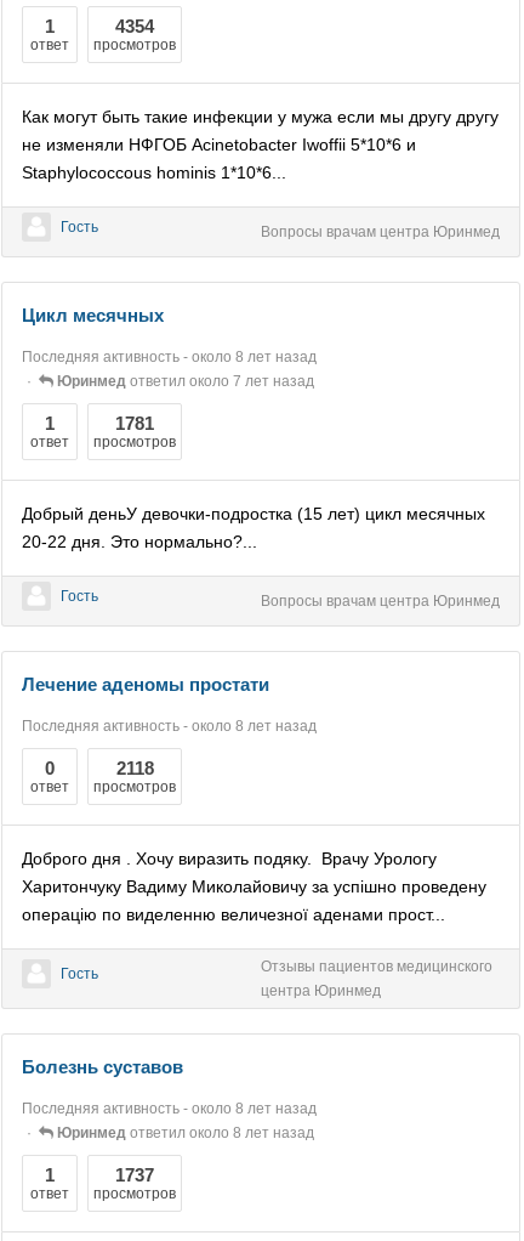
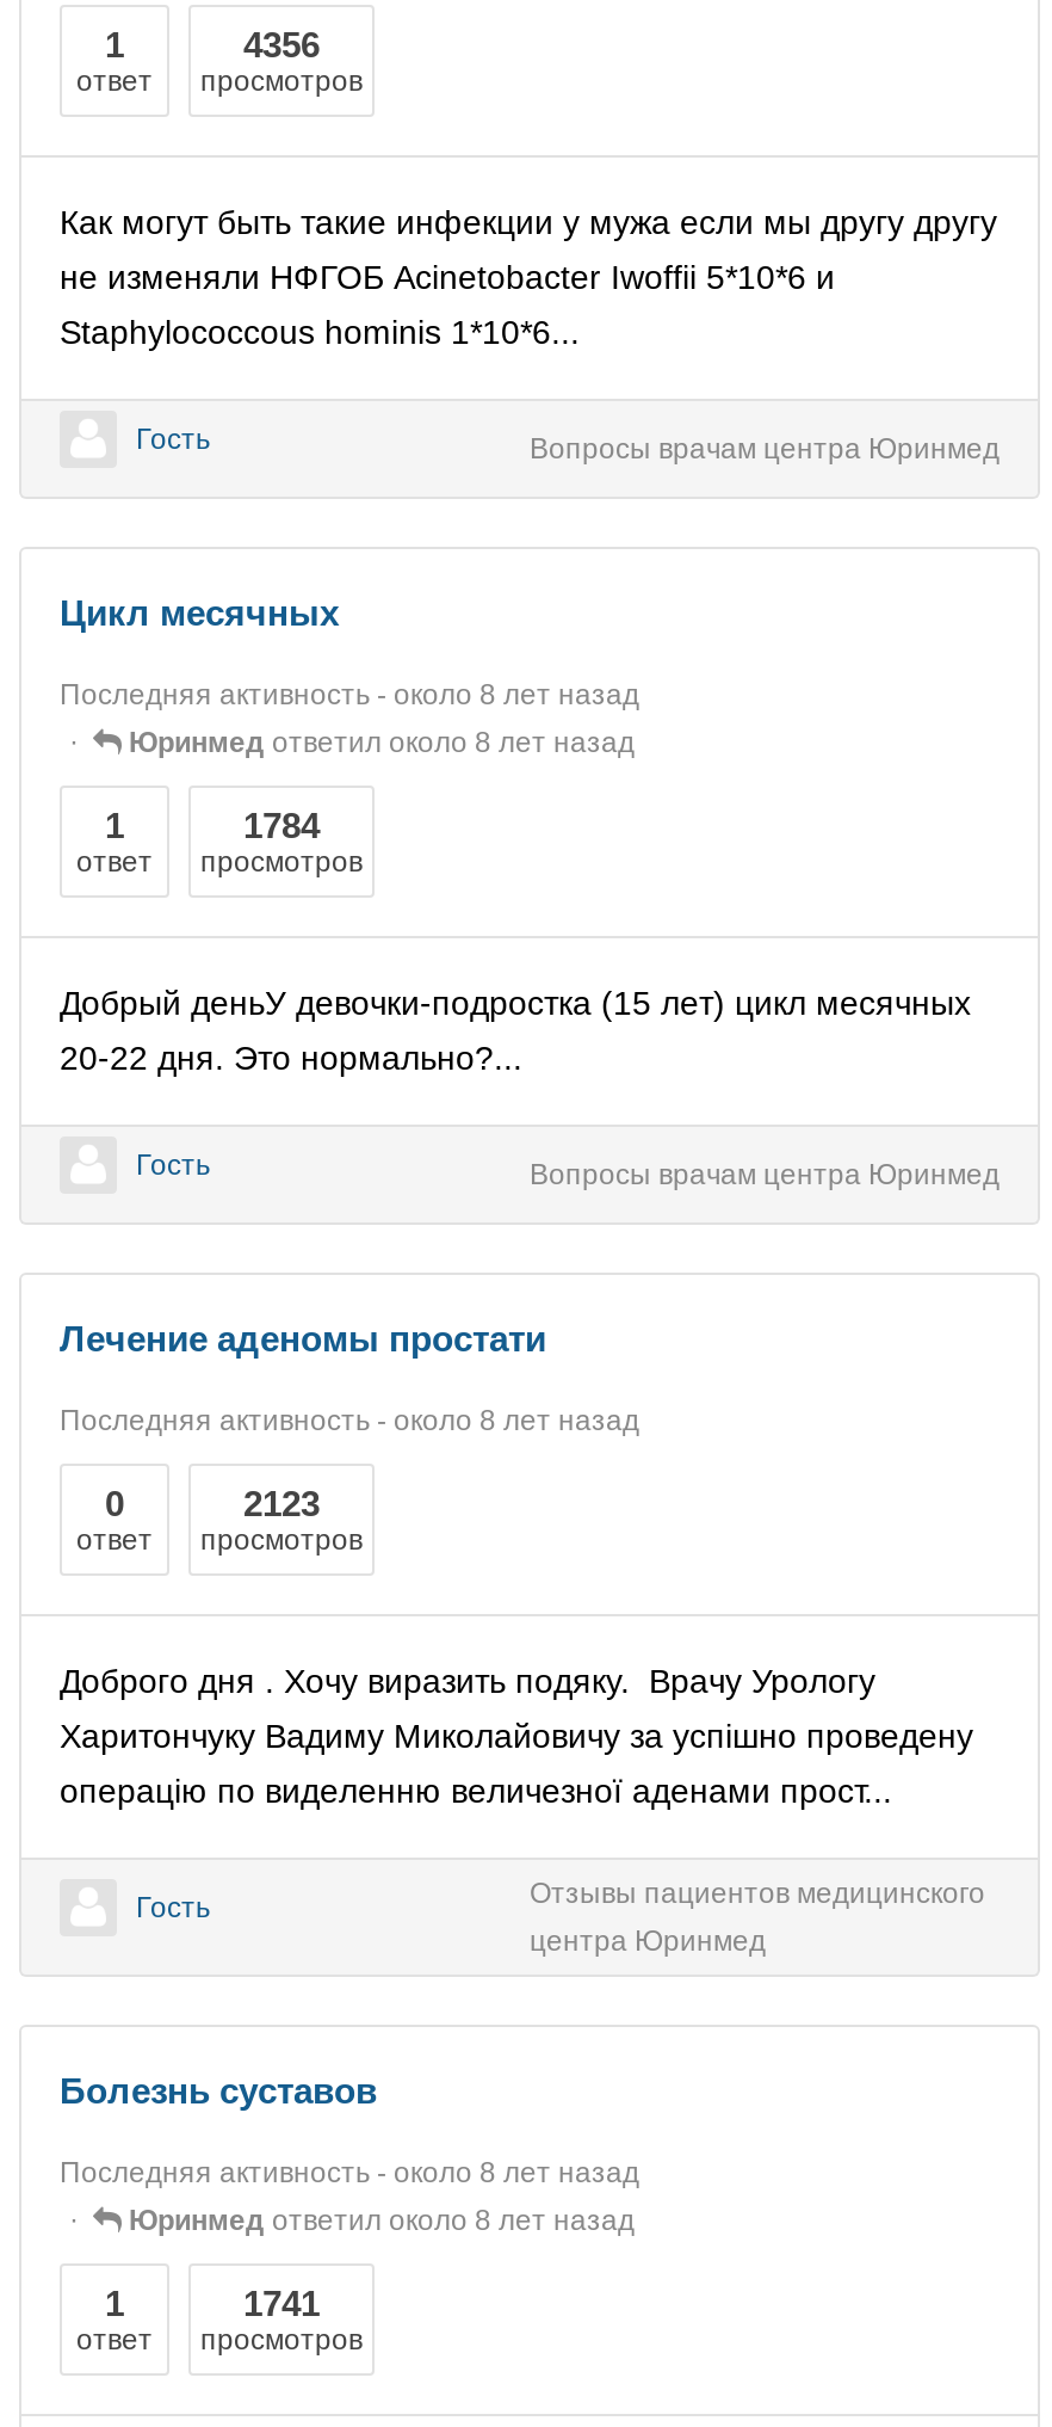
- 4354
+ 4356

- Юринмед ответил около 7 лет назад
+ Юринмед ответил около 8 лет назад

- 1781
+ 1784

- 2118
+ 2123

- 1737
+ 1741
